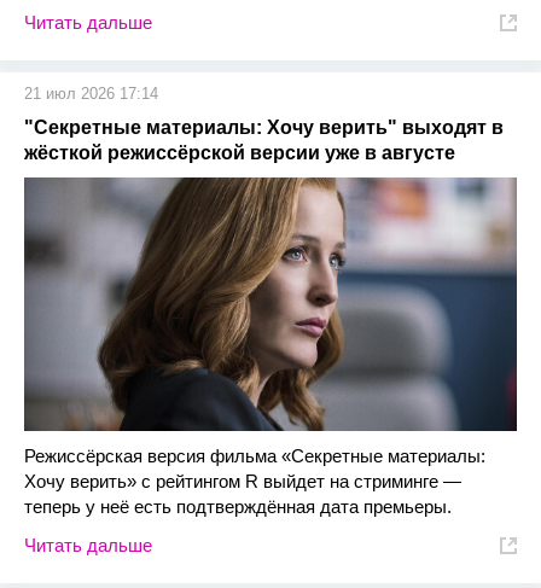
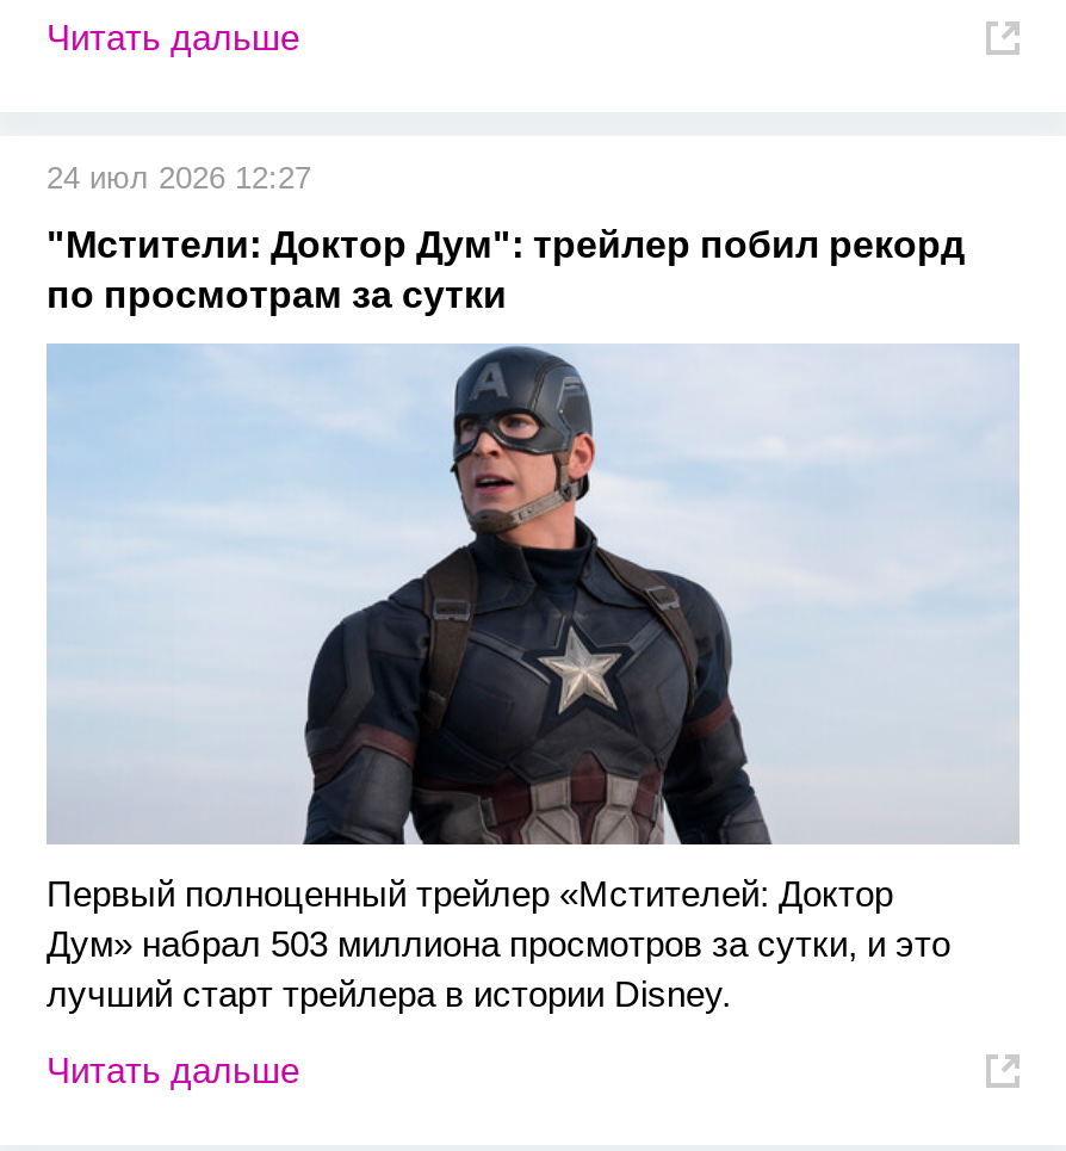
- 21 июл 2026 17:14
+ 24 июл 2026 12:27

- "Секретные материалы: Хочу верить" выходят в
- жёсткой режиссёрской версии уже в августе
+ "Мстители: Доктор Дум": трейлер побил рекорд
+ по просмотрам за сутки

- [image]
- Режиссёрская версия фильма «Секретные материалы:
- Хочу верить» с рейтингом R выйдет на стриминге —
- теперь у неё есть подтверждённая дата премьеры.
+ [image]
+ Первый полноценный трейлер «Мстителей: Доктор
+ Дум» набрал 503 миллиона просмотров за сутки, и это
+ лучший старт трейлера в истории Disney.
